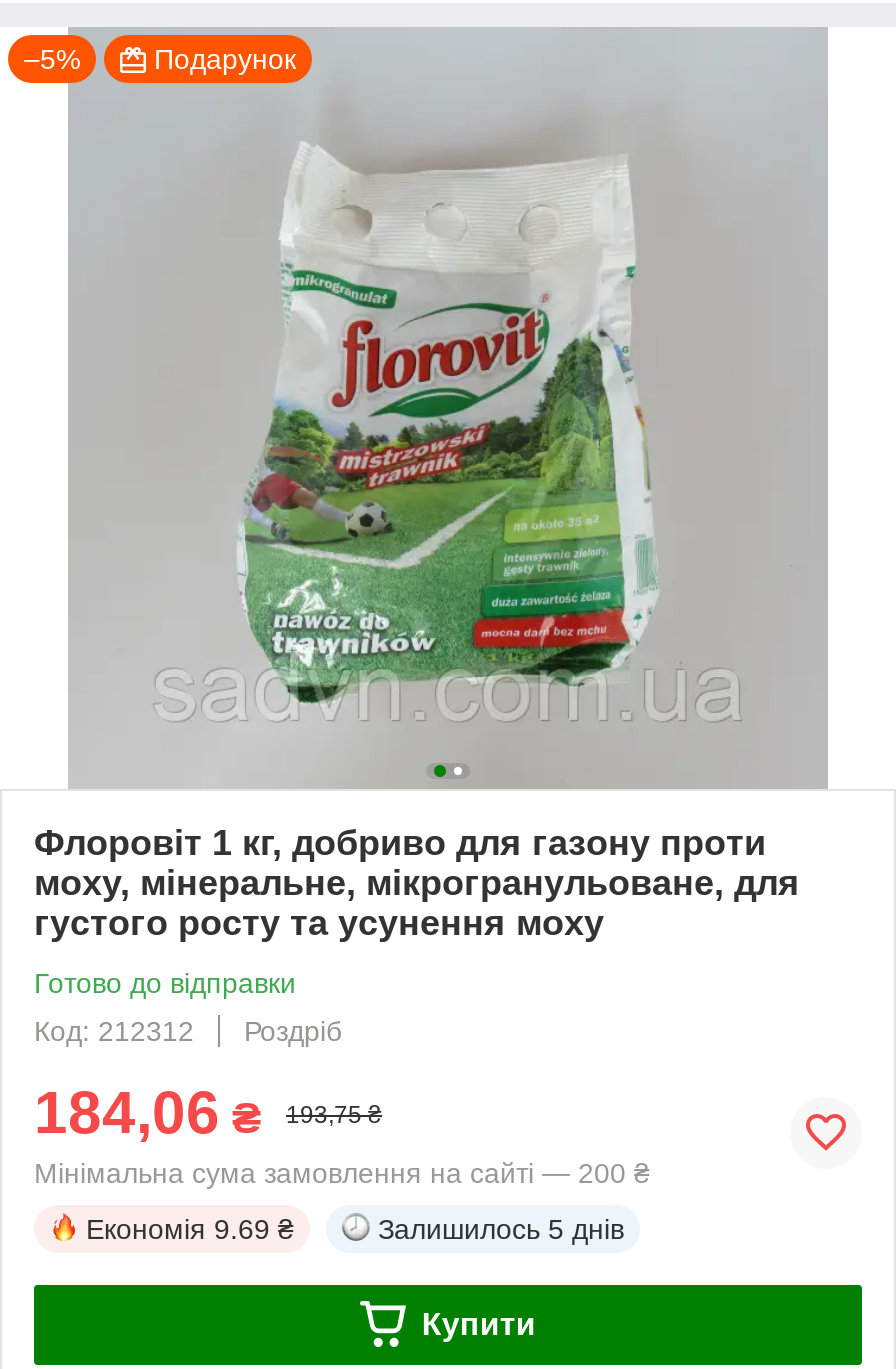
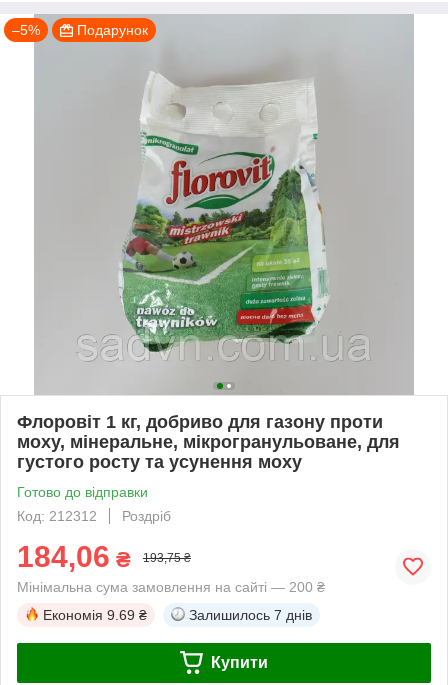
- Залишилось 5 днів
+ Залишилось 7 днів
